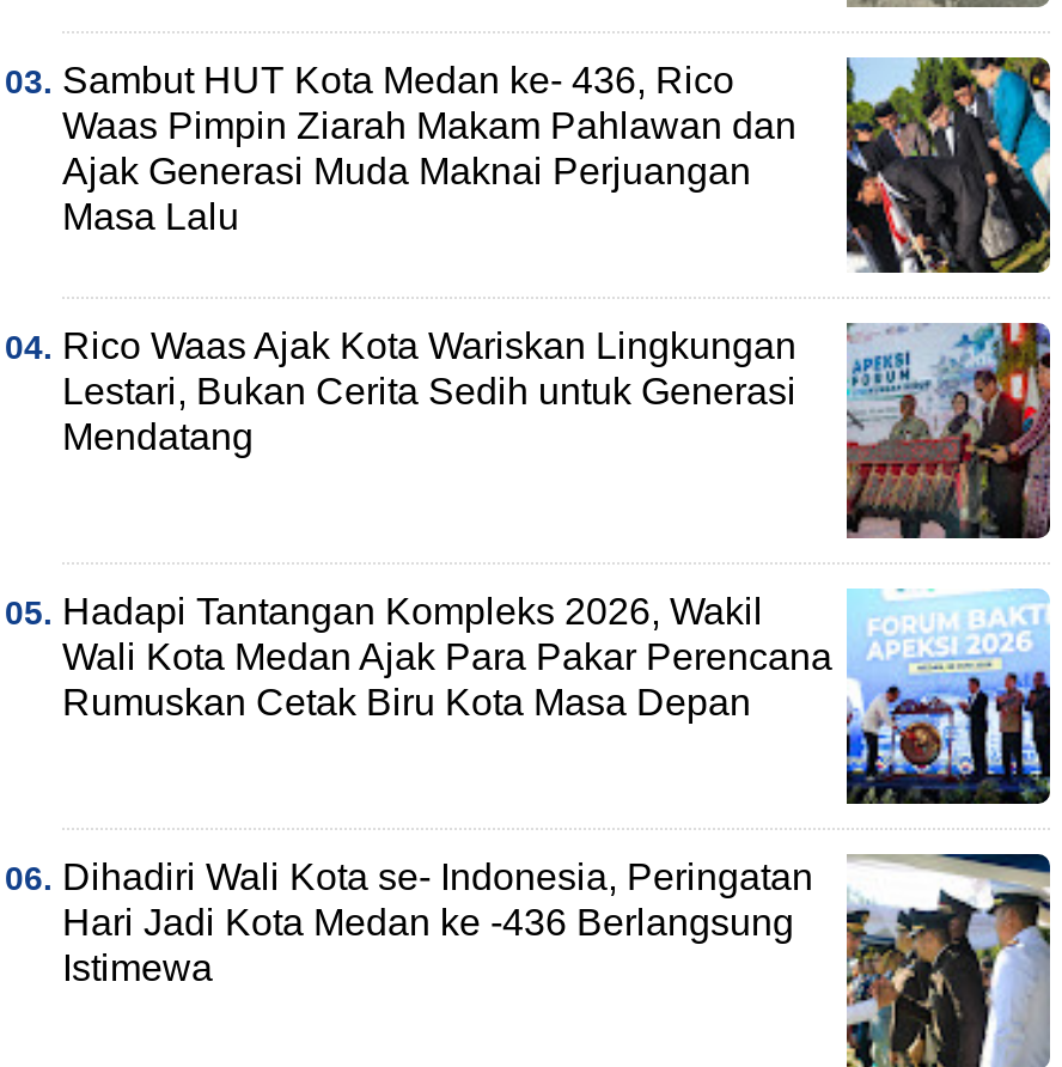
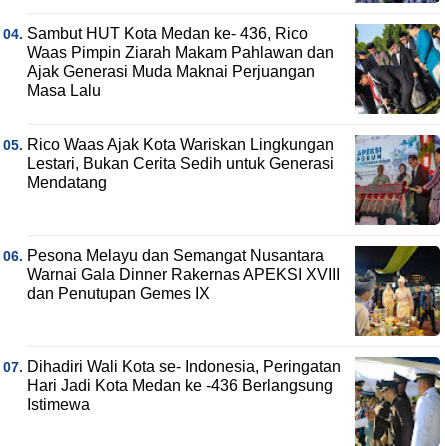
- [image]
- Hadapi Tantangan Kompleks 2026, Wakil
- Wali Kota Medan Ajak Para Pakar Perencana
- Rumuskan Cetak Biru Kota Masa Depan
+ [image]
+ Pesona Melayu dan Semangat Nusantara
+ Warnai Gala Dinner Rakernas APEKSI XVIII
+ dan Penutupan Gemes IX
